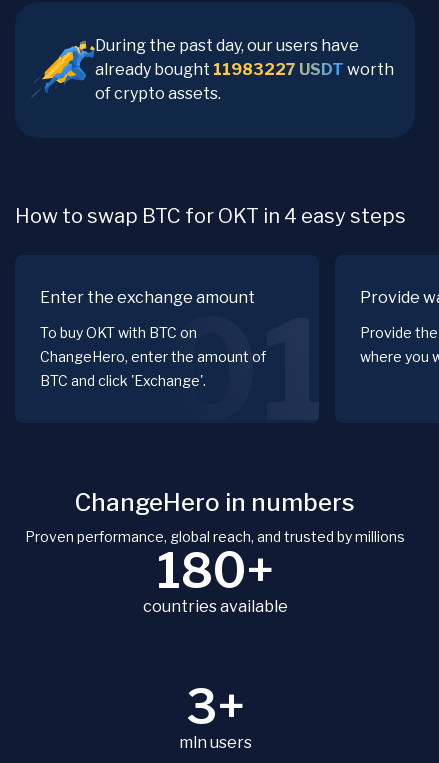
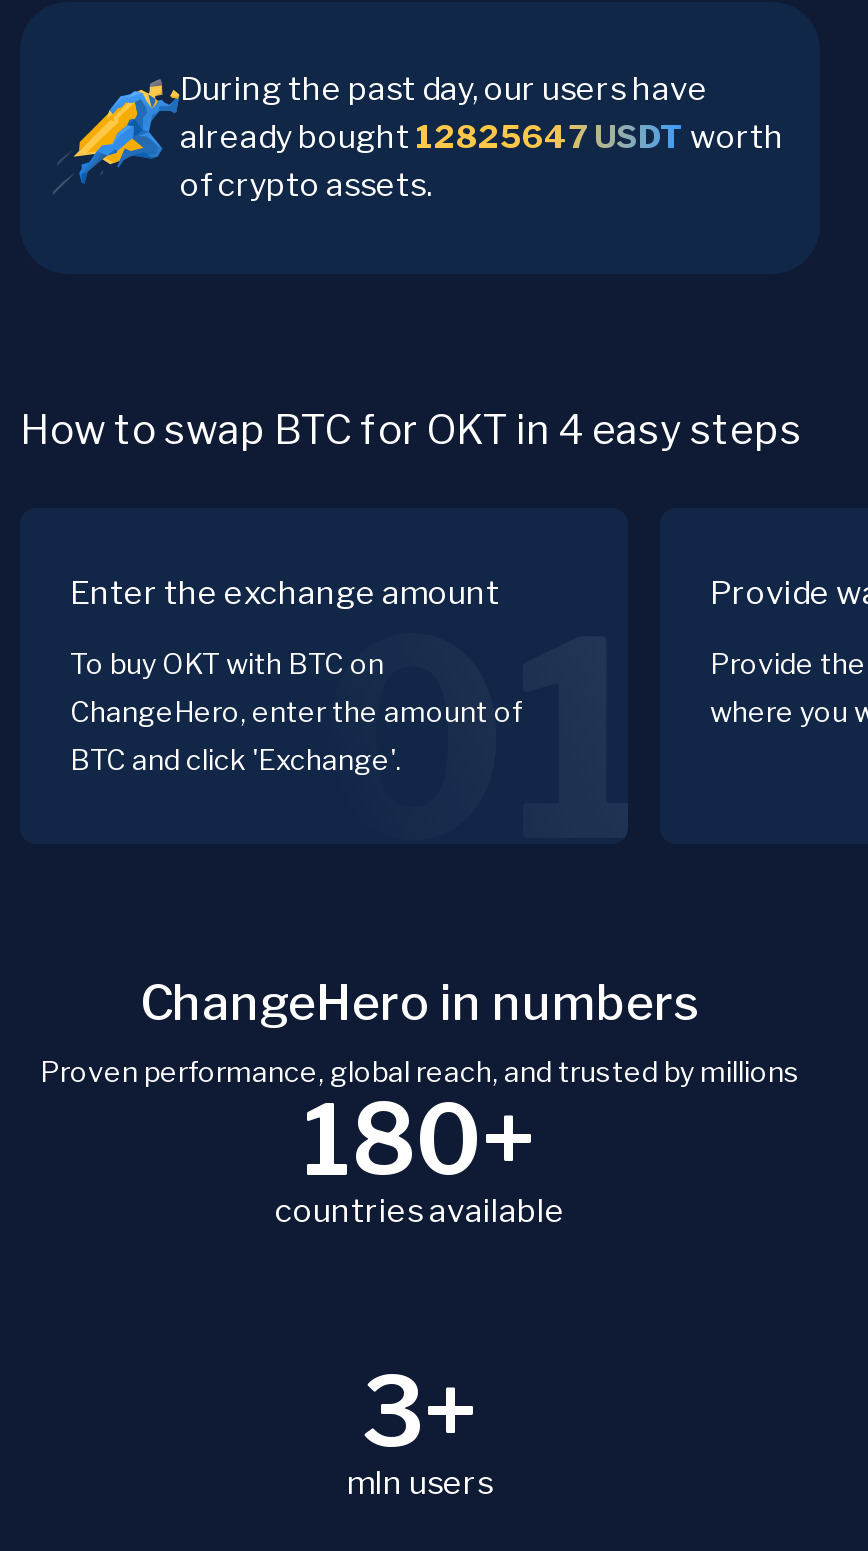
- already bought 11983227 USDT worth
+ already bought 12825647 USDT worth
